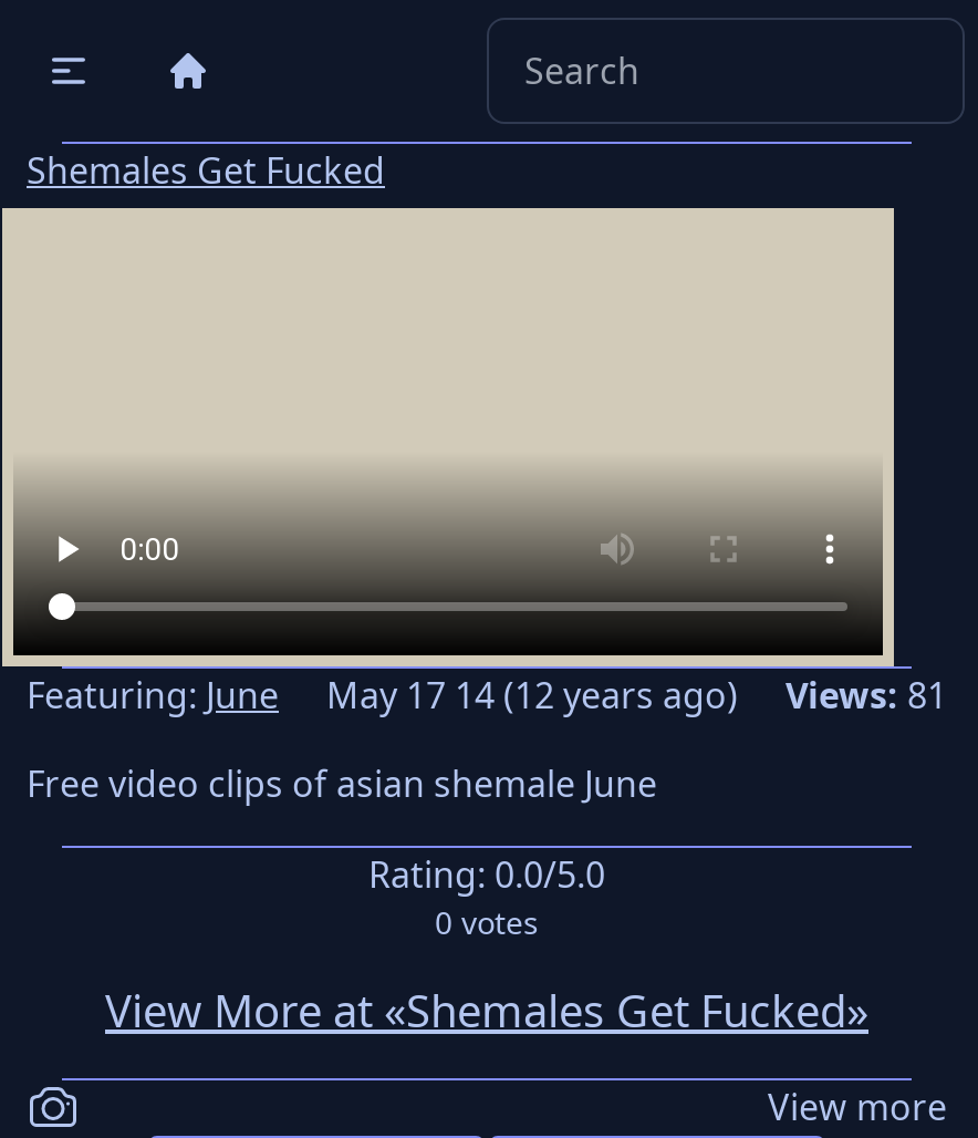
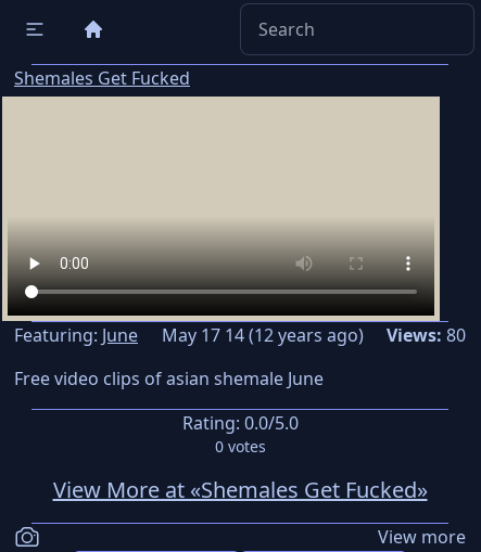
- Featuring:June May 17 14 (12 years ago) Views:81
+ Featuring:June May 17 14 (12 years ago) Views:80
